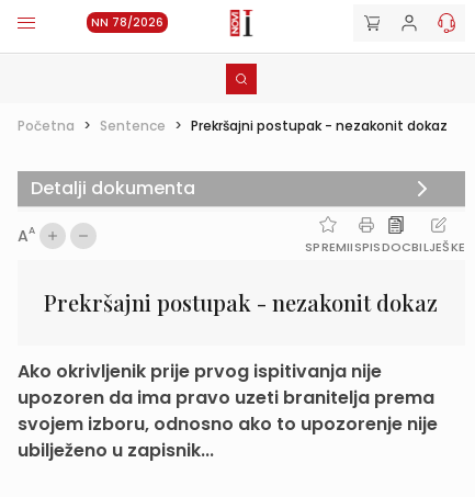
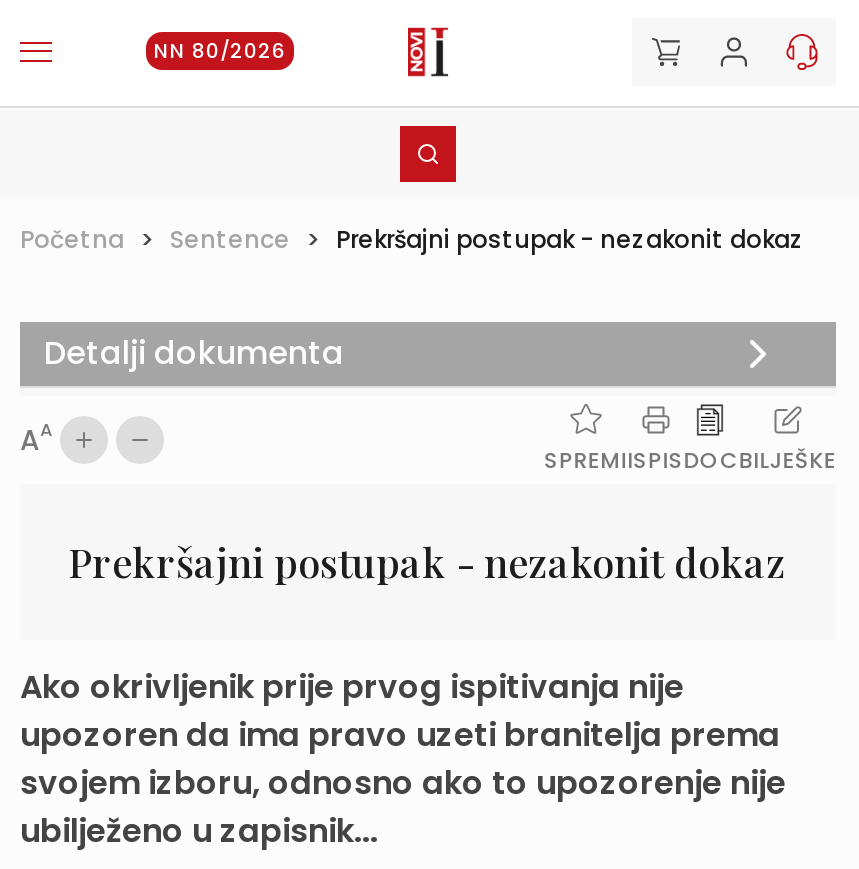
- NN 78/2026
+ NN 80/2026
